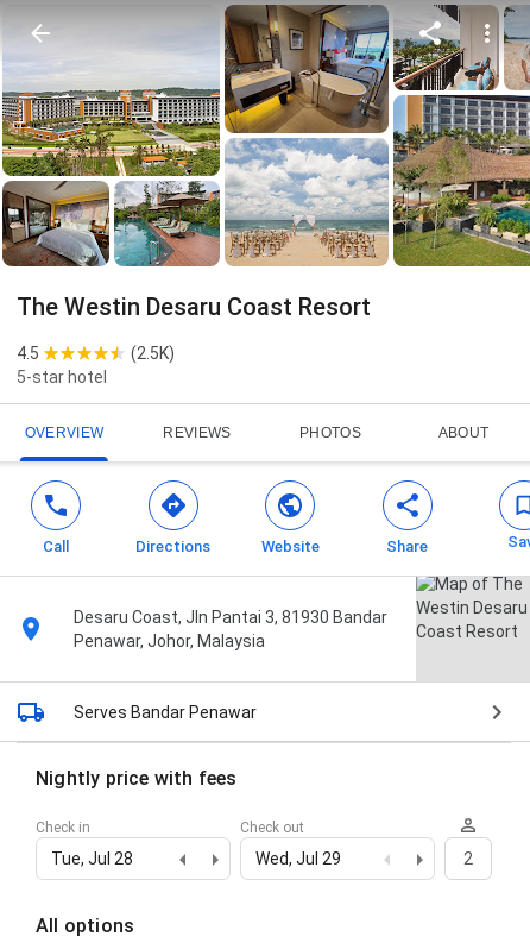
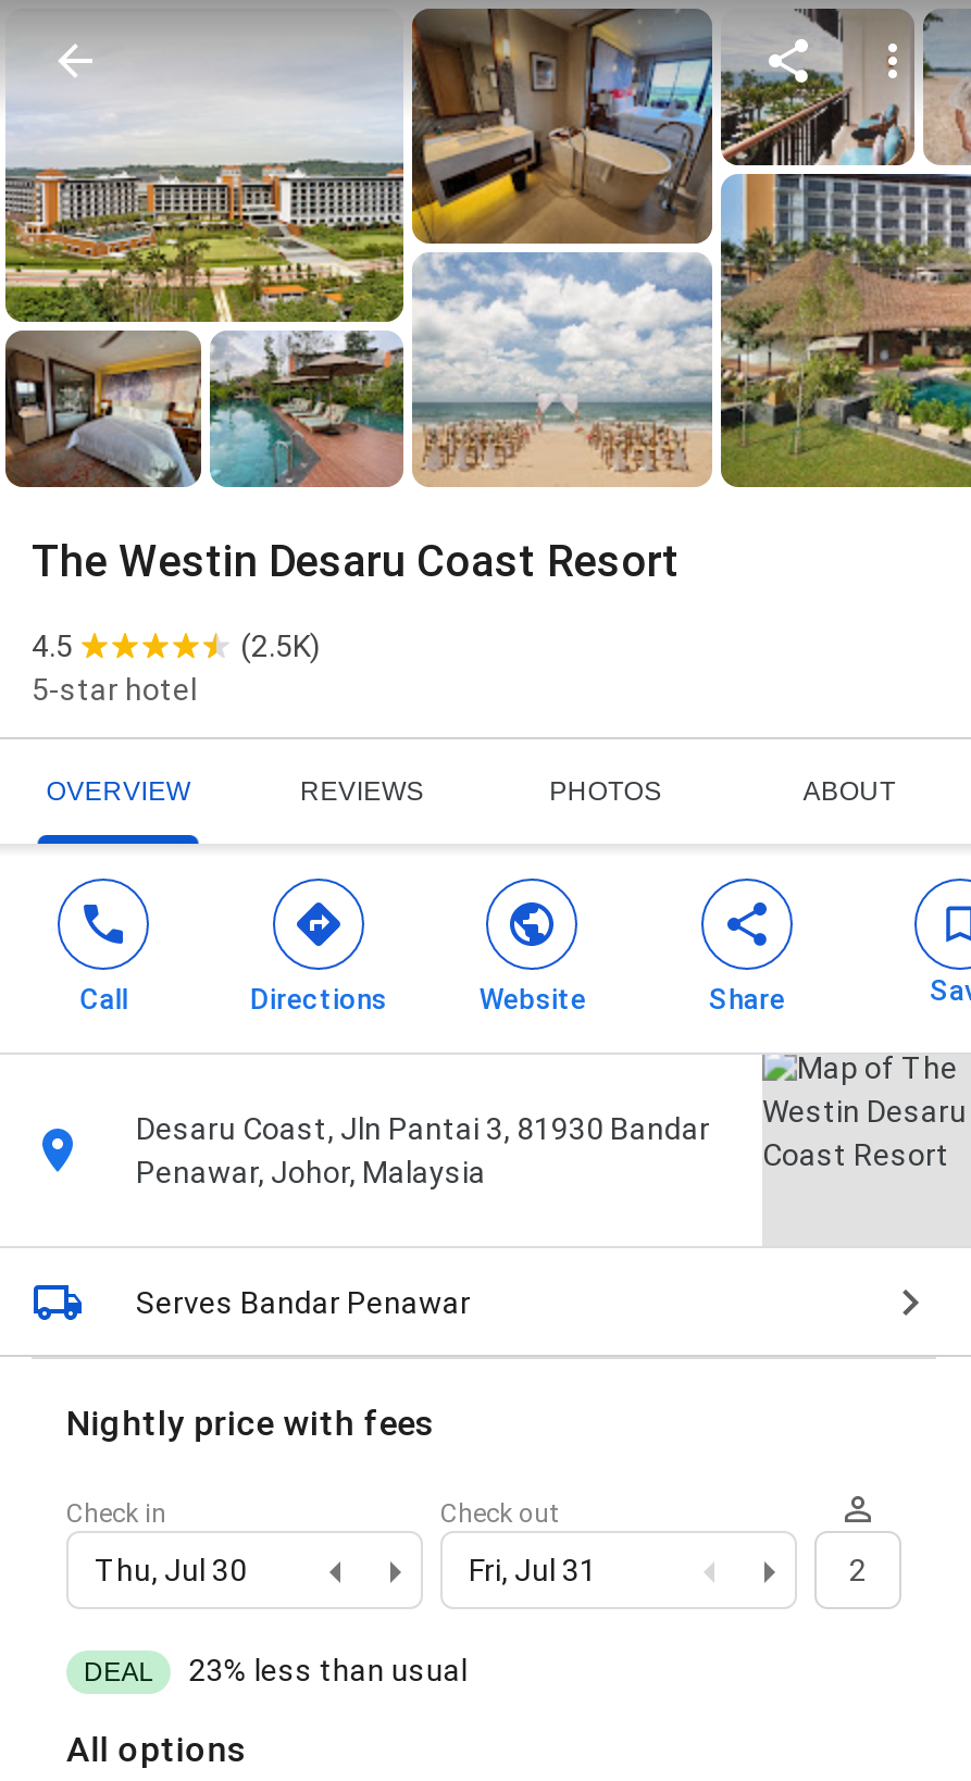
- Tue, Jul 28
+ Thu, Jul 30

- Wed, Jul 29
+ Fri, Jul 31

+ DEAL
+ 23% less than usual
